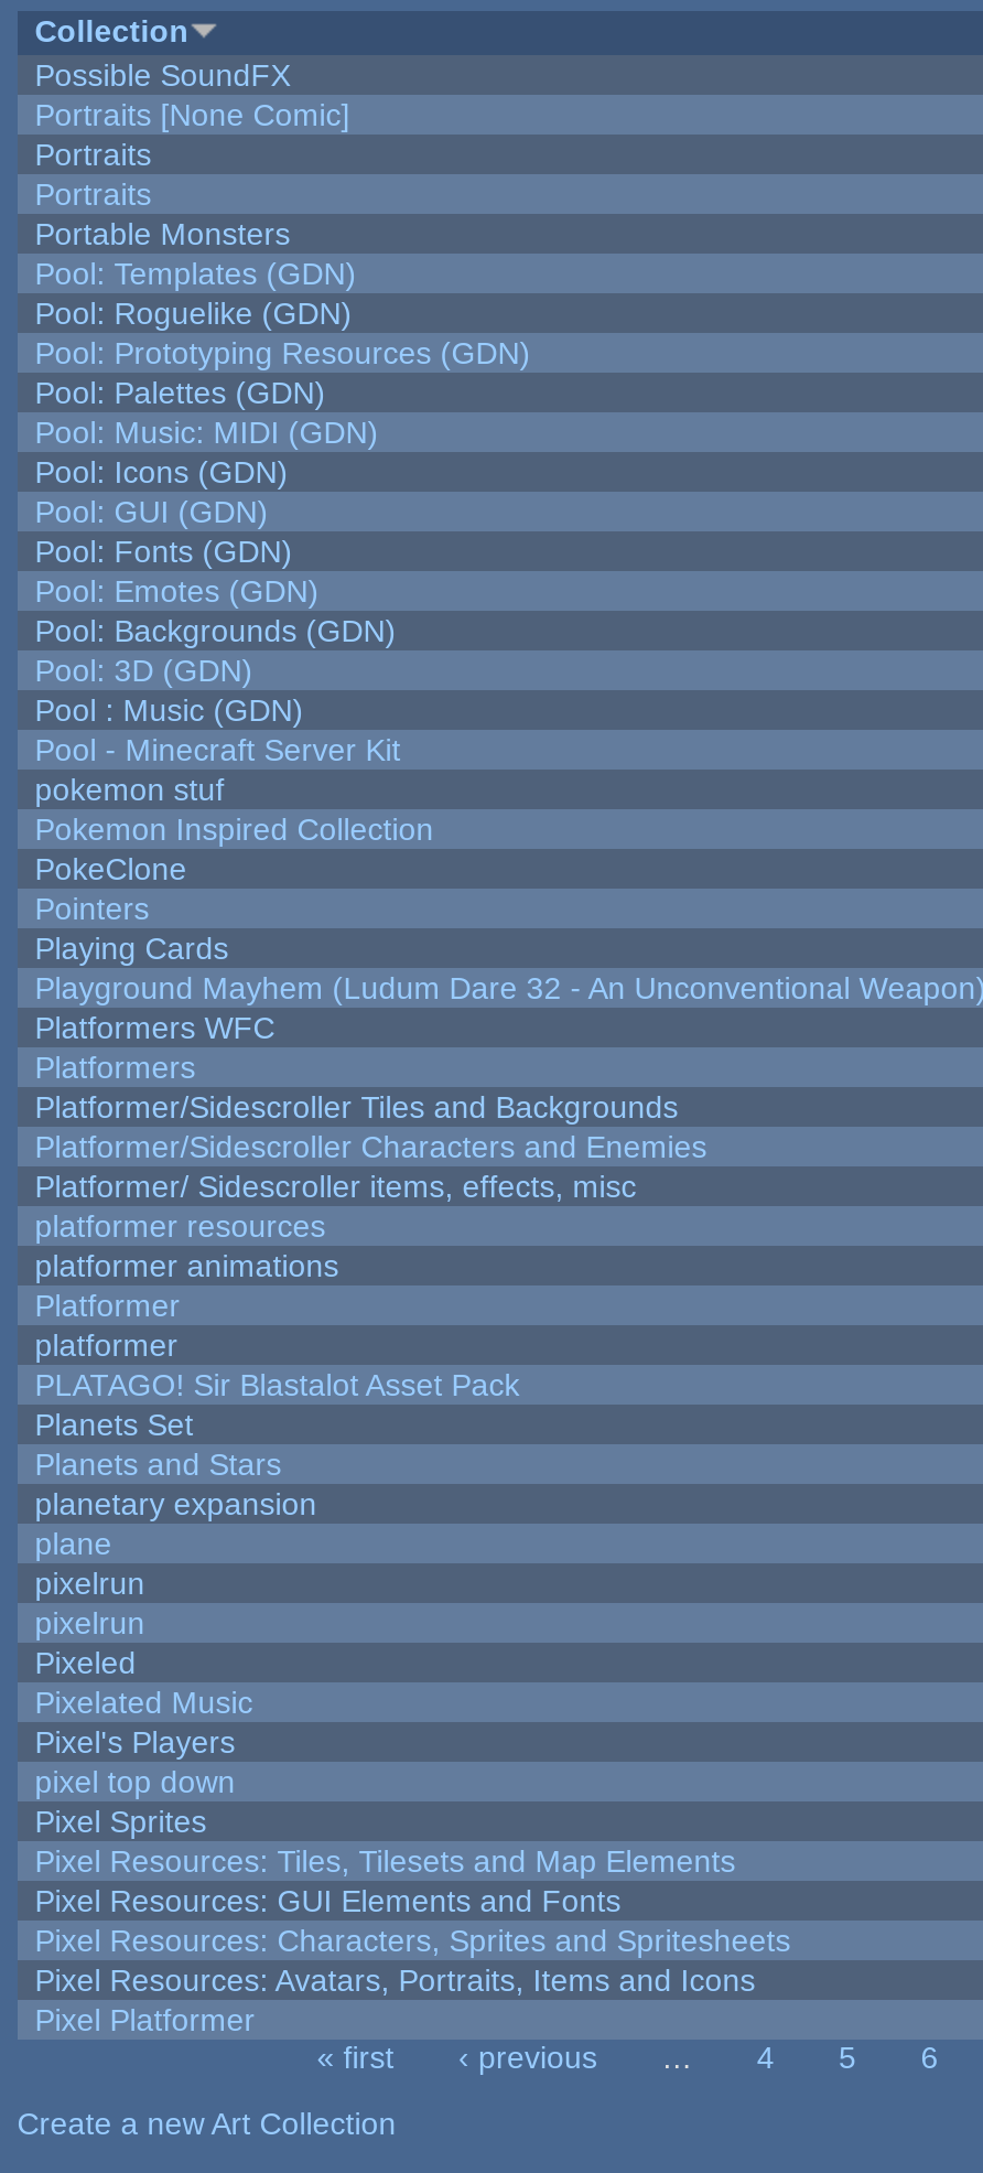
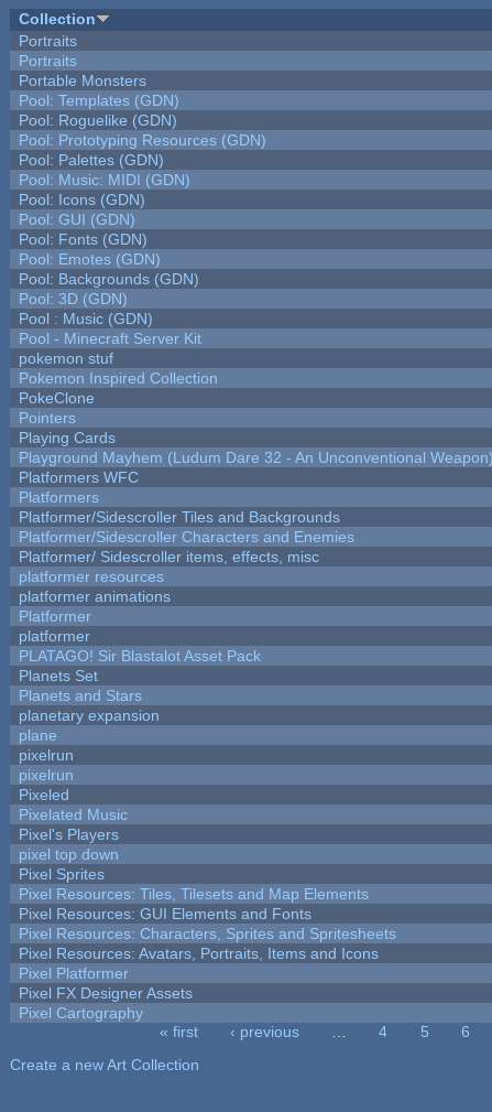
- Possible SoundFX
- Portraits [None Comic]

moved up: Portraits | Portraits | Portable Monsters | ... | Pixel Resources: Avatars, Portraits, Items and Icons | Pixel Platformer

+ Pixel FX Designer Assets
+ Pixel Cartography
